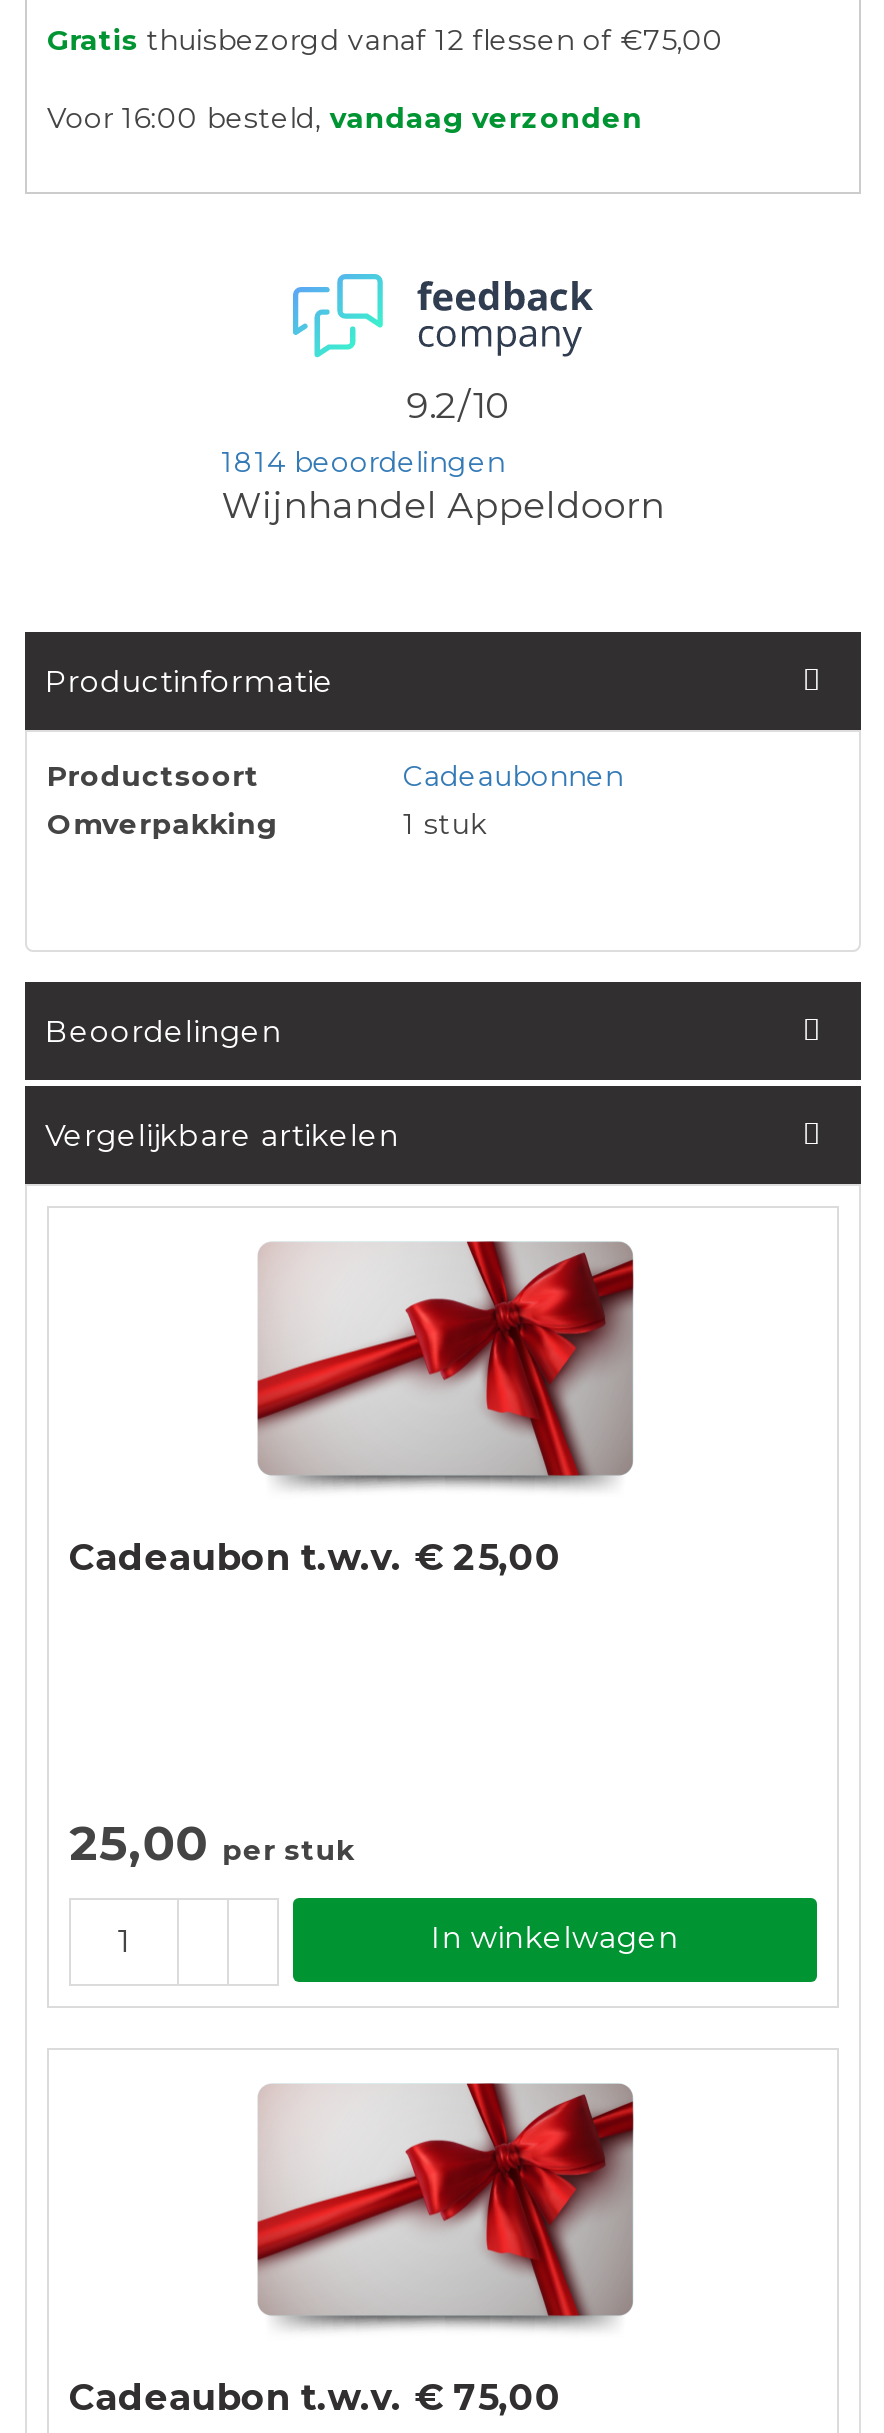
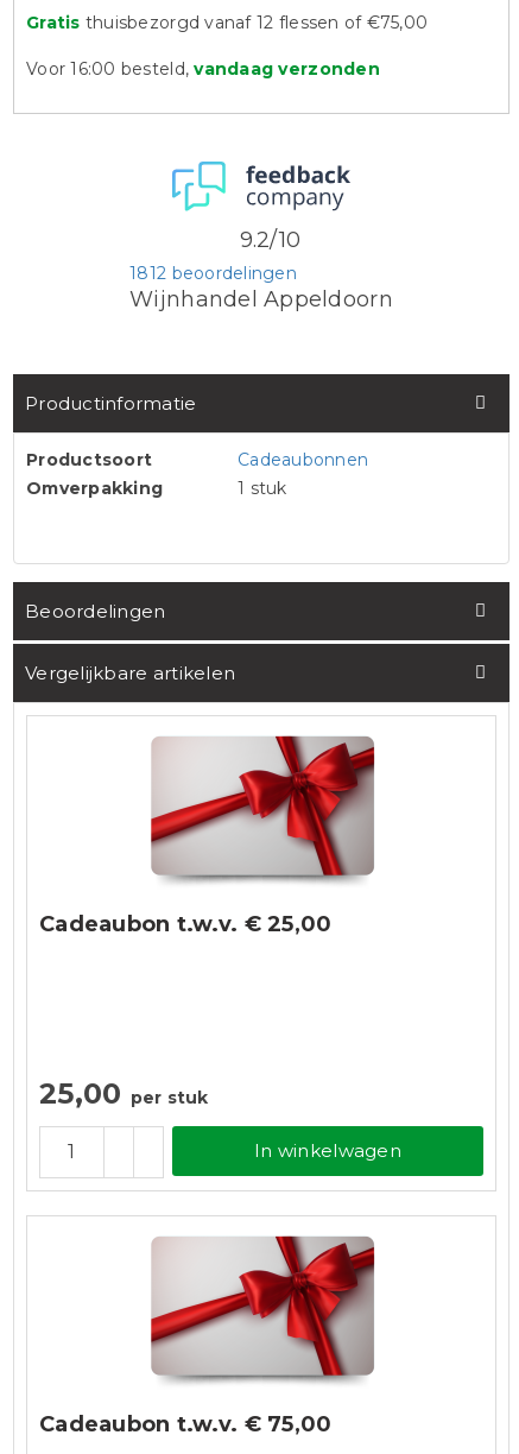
- 1814 beoordelingen
+ 1812 beoordelingen
